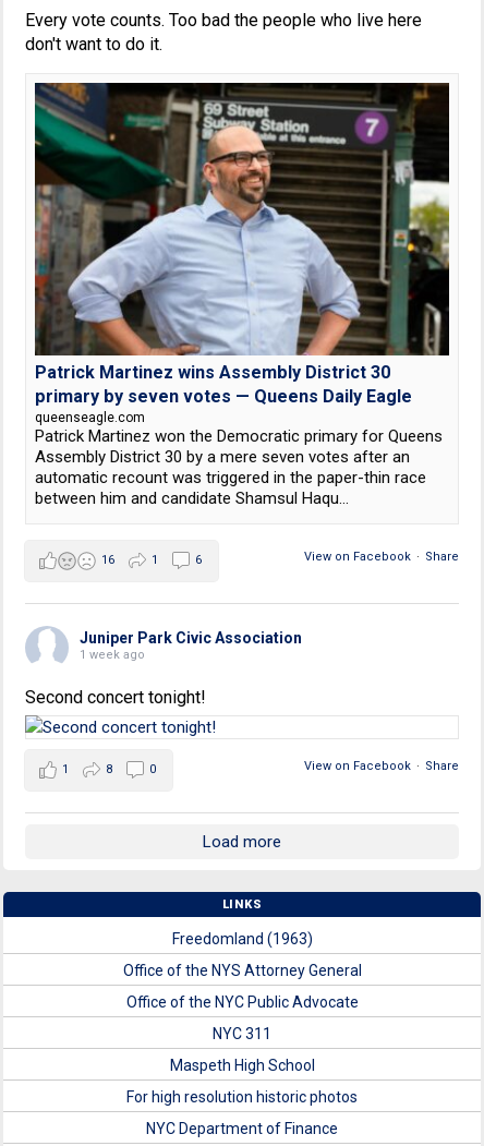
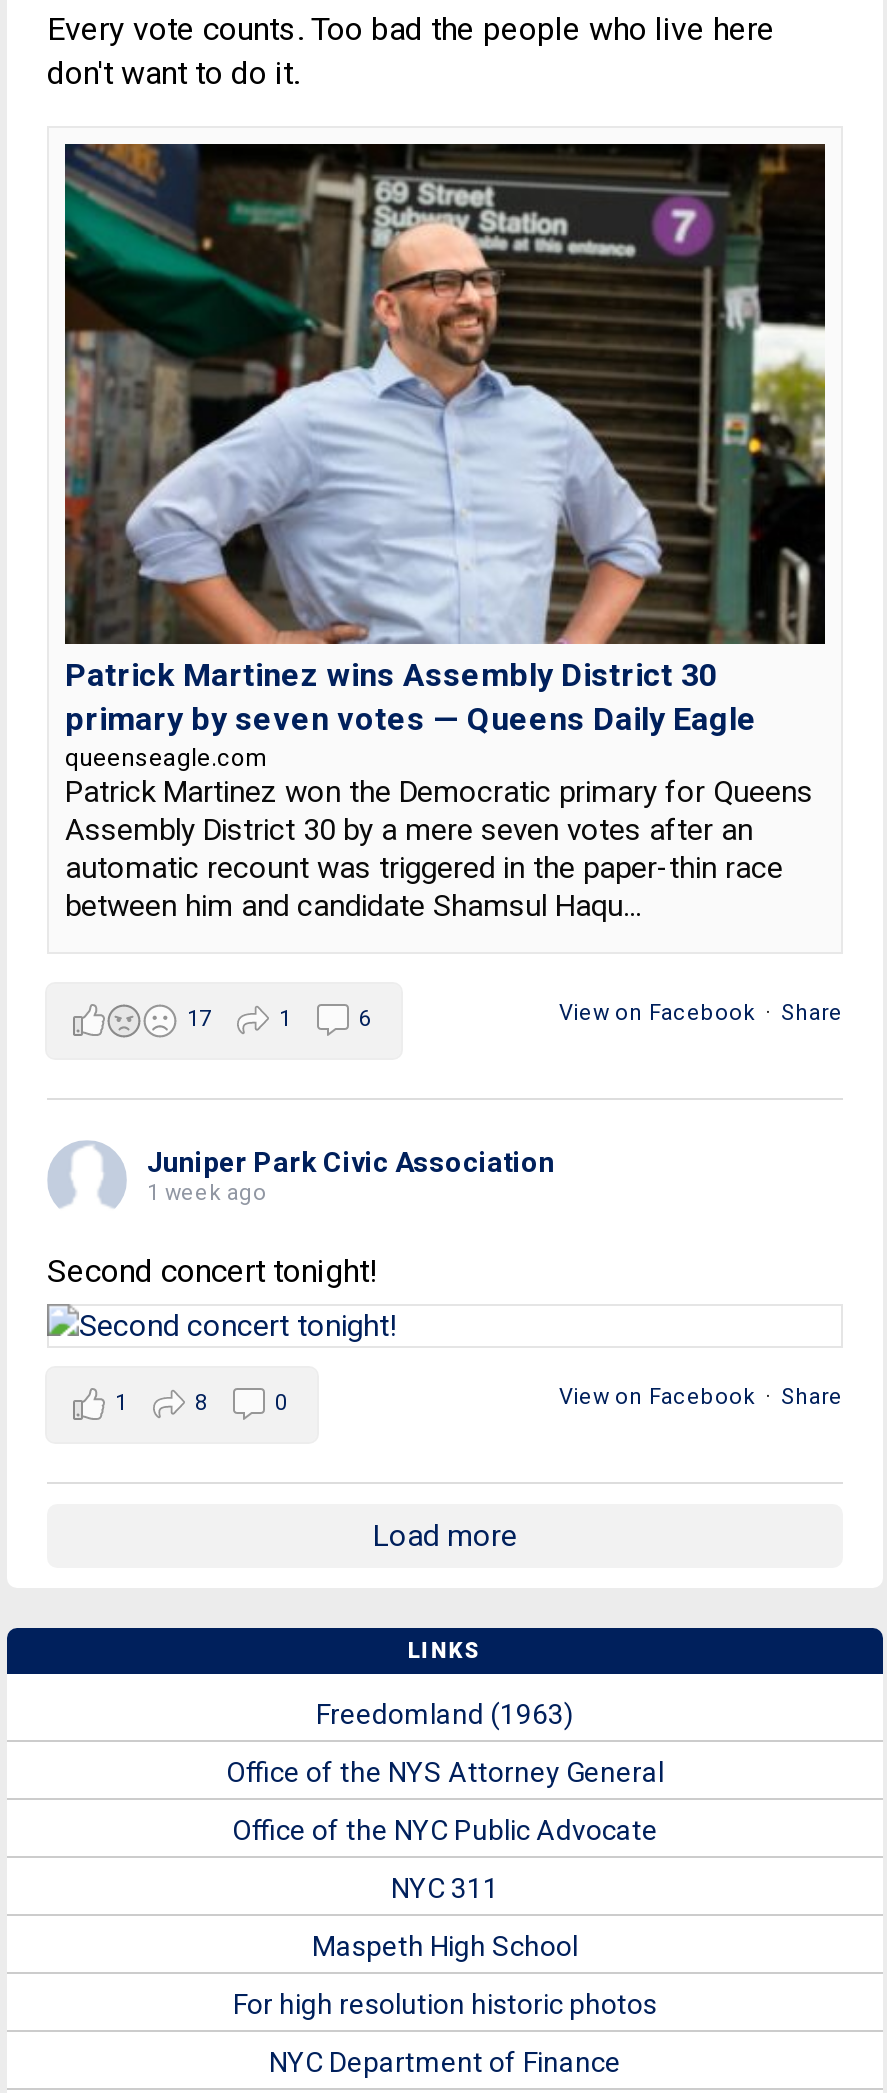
- 16
+ 17
